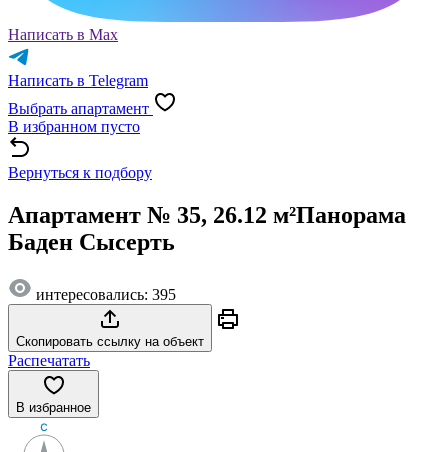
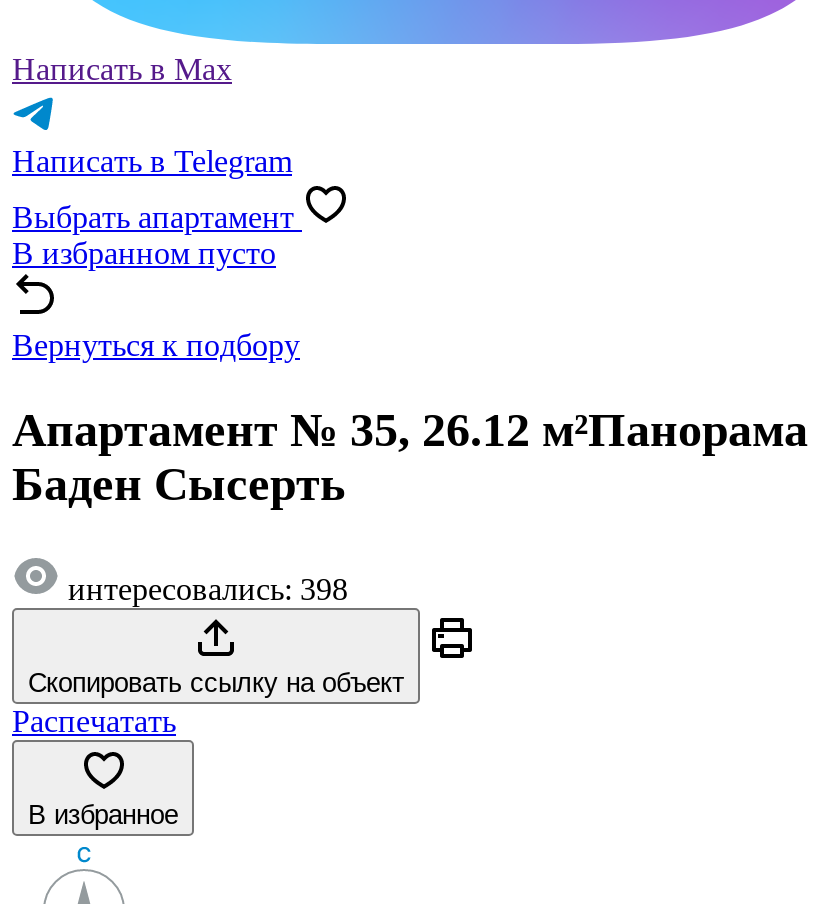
- интересовались: 395
+ интересовались: 398
